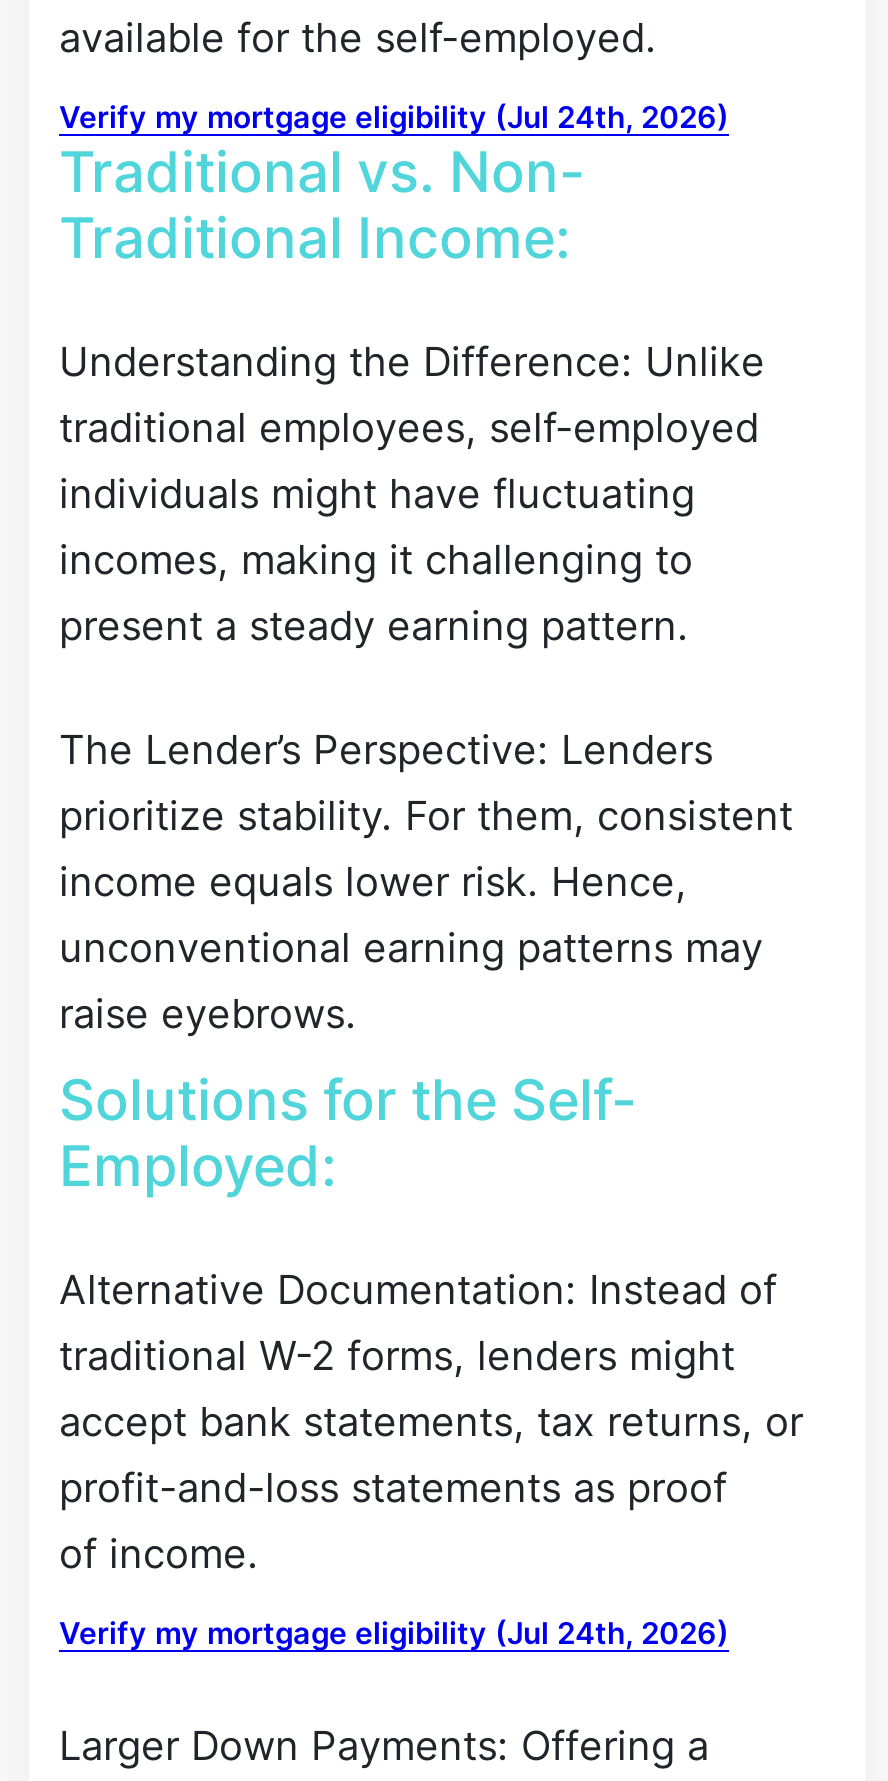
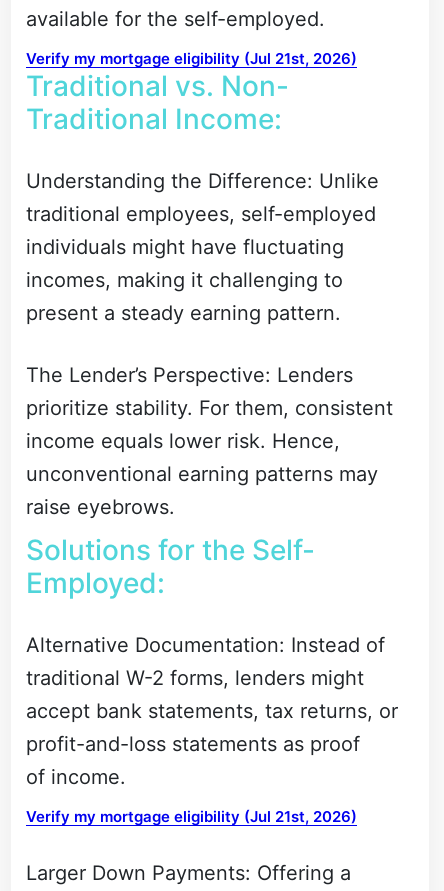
- Verify my mortgage eligibility (Jul 24th, 2026)
+ Verify my mortgage eligibility (Jul 21st, 2026)

- Verify my mortgage eligibility (Jul 24th, 2026)
+ Verify my mortgage eligibility (Jul 21st, 2026)
